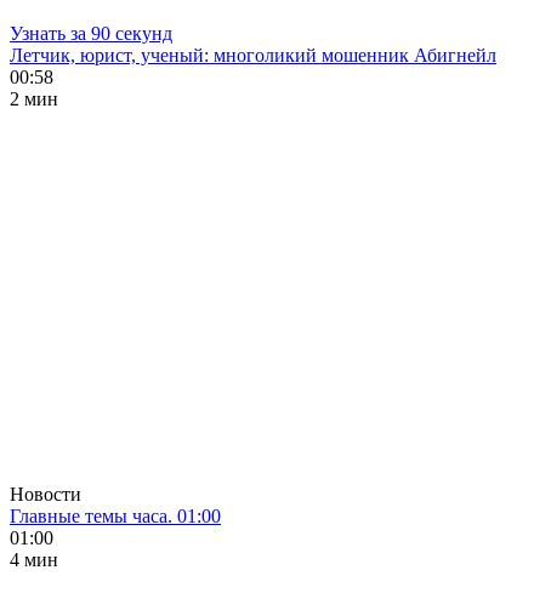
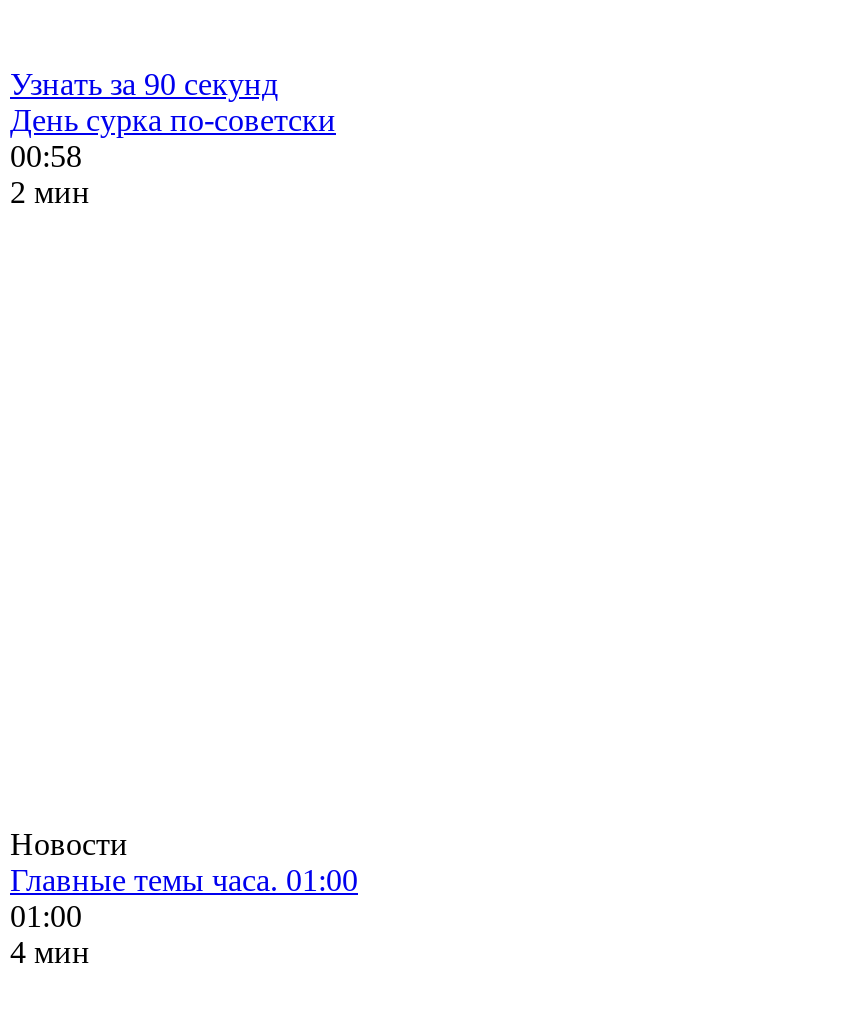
- Летчик, юрист, ученый: многоликий мошенник Абигнейл
+ День сурка по-советски
